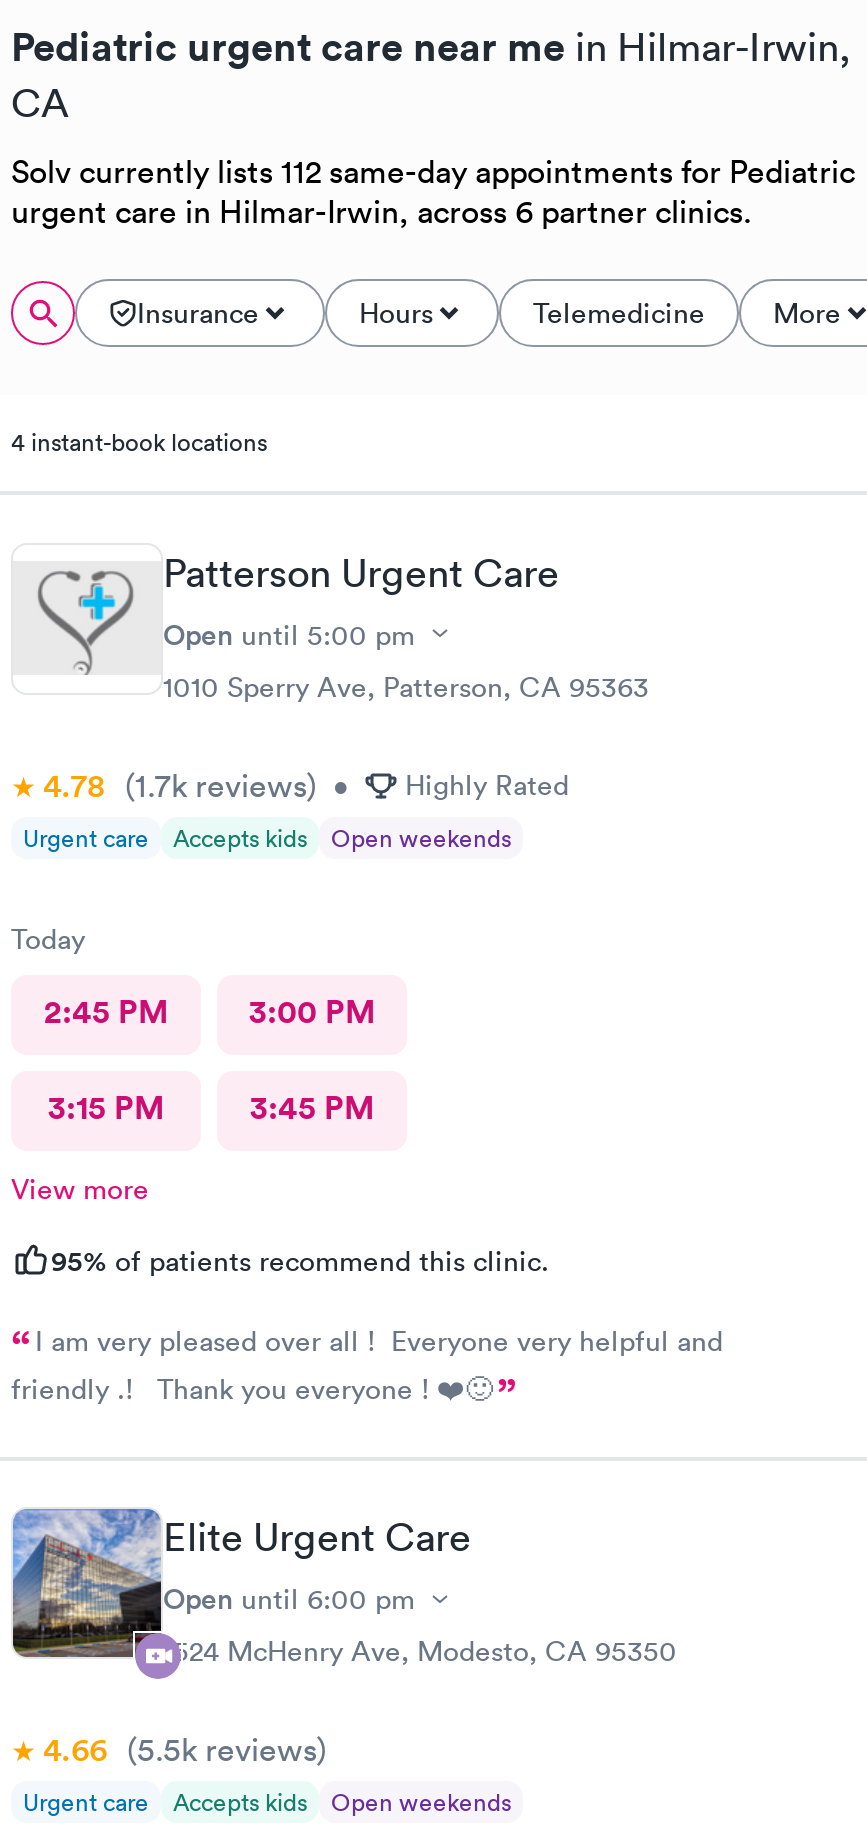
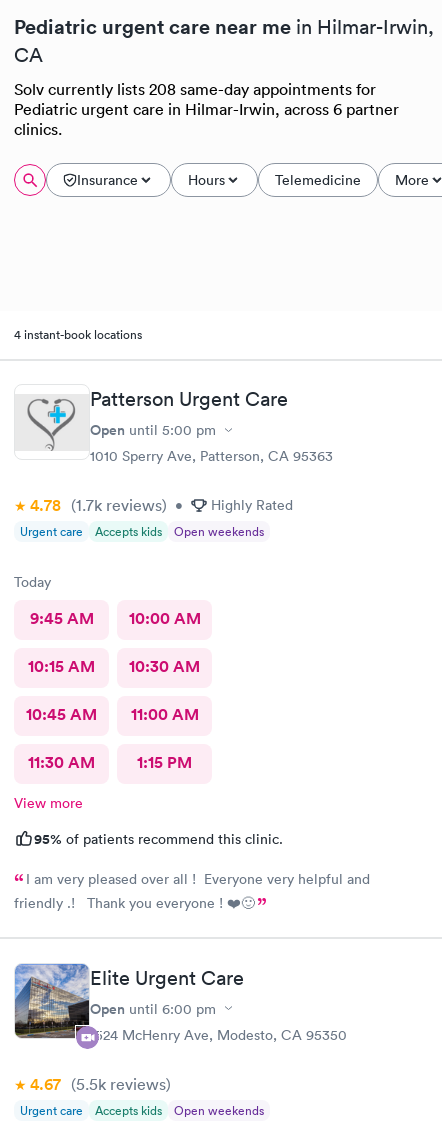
- Solv currently lists 112 same-day appointments for Pediatric
- urgent care in Hilmar-Irwin, across 6 partner clinics.
+ Solv currently lists 208 same-day appointments for
+ Pediatric urgent care in Hilmar-Irwin, across 6 partner
+ clinics.

- 2:45 PM
- 3:00 PM
- 3:15 PM
- 3:45 PM
+ 9:45 AM
+ 10:00 AM
+ 10:15 AM
+ 10:30 AM
+ 10:45 AM
+ 11:00 AM
+ 11:30 AM
+ 1:15 PM

- 4.66 (5.5k reviews)
+ 4.67 (5.5k reviews)
